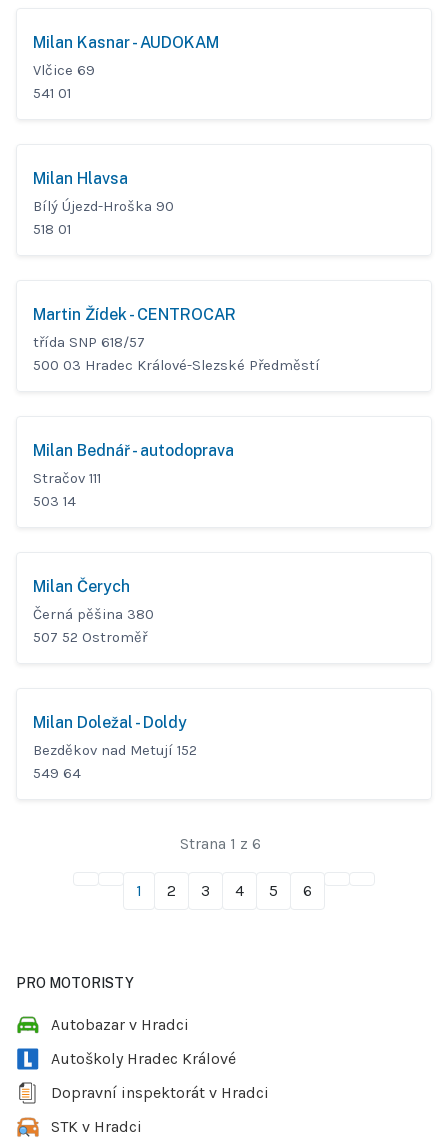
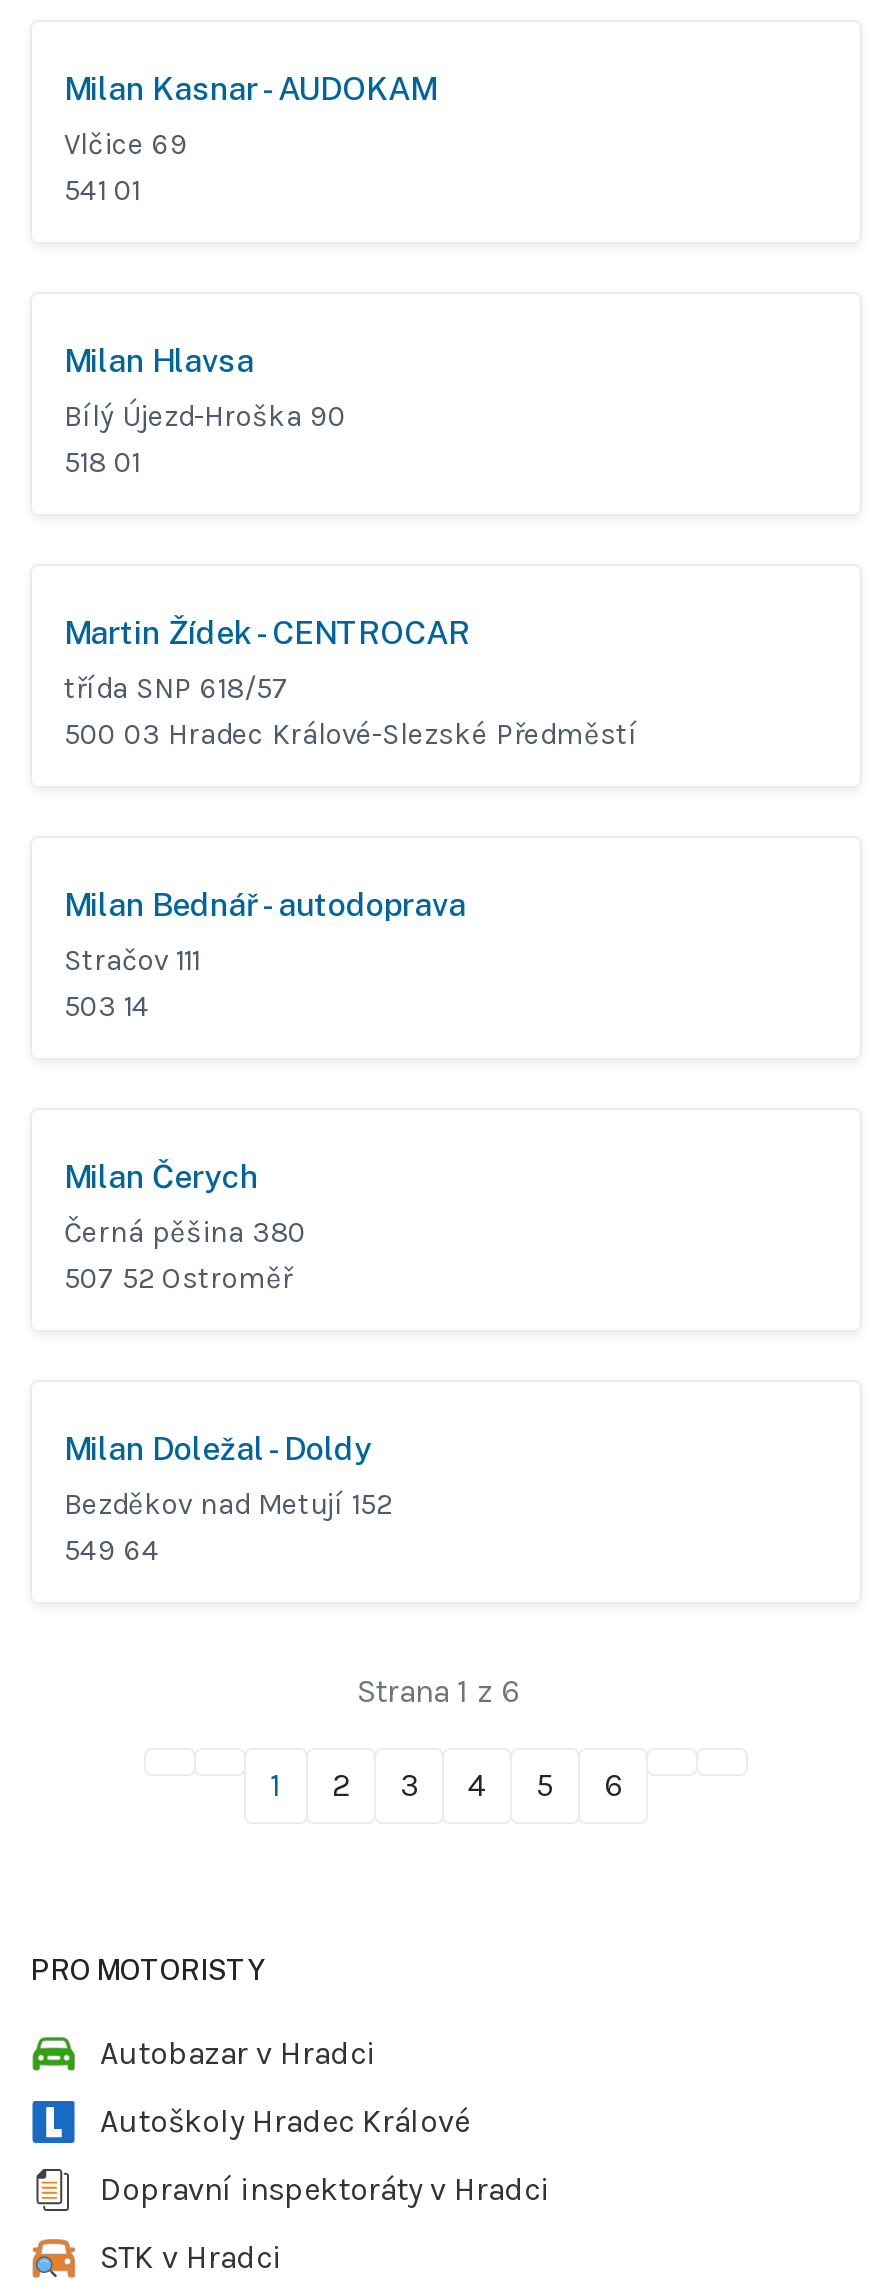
- Dopravní inspektorát v Hradci
+ Dopravní inspektoráty v Hradci
